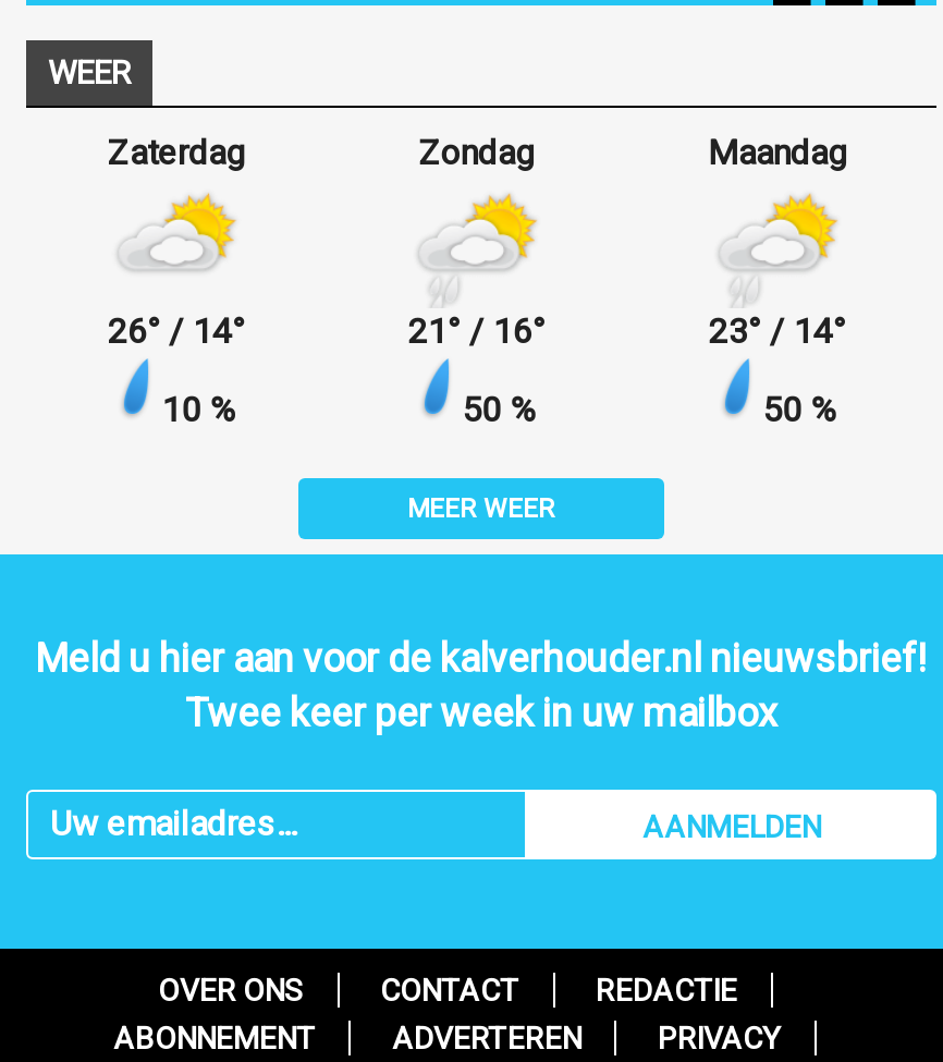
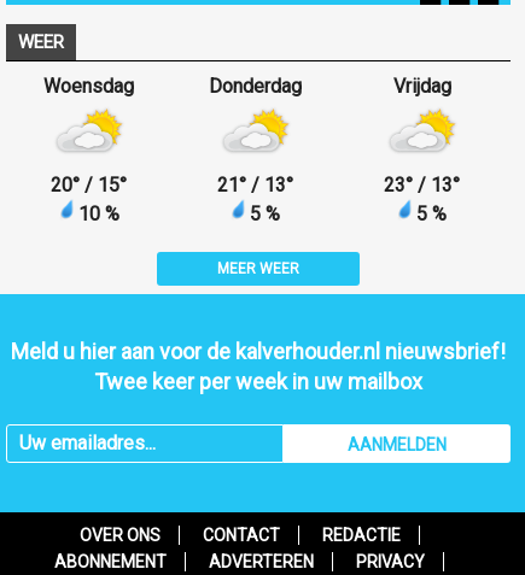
- Zaterdag
+ Woensdag

- Zondag
+ Donderdag

- Maandag
+ Vrijdag

- 26° / 14°
+ 20° / 15°

- 21 ° / 16°
- 50 %
+ 21 ° / 13°
+ 5 %

- 23° / 14°
- 50 %
+ 23° / 13°
+ 5 %
